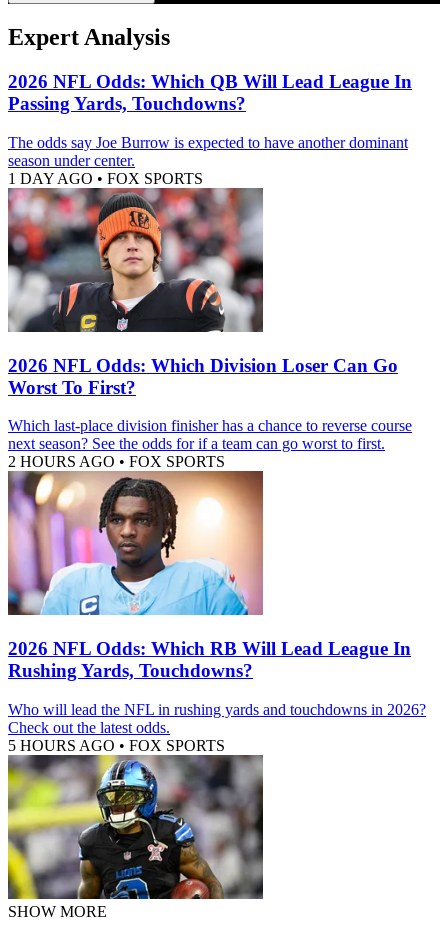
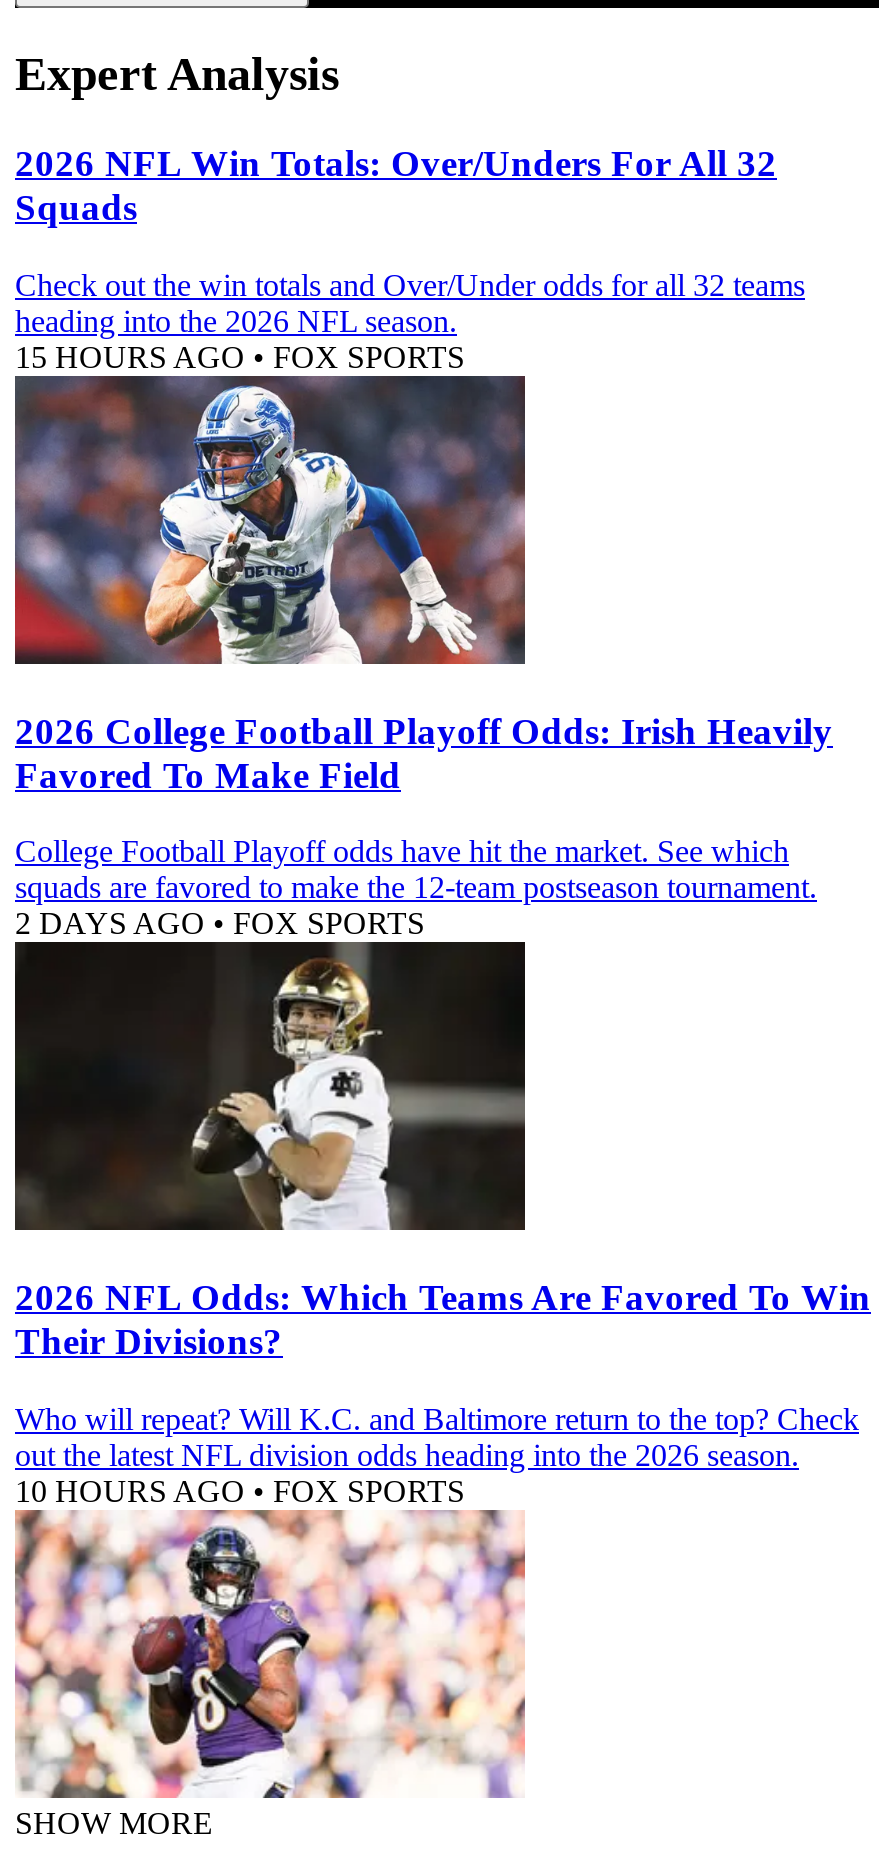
- 2026 NFL Odds: Which QB Will Lead League In
- Passing Yards, Touchdowns?
+ 2026 NFL Win Totals: Over/Unders For All 32
+ Squads

- The odds say Joe Burrow is expected to have another dominant
- season under center.
- 1 DAY AGO • FOX SPORTS
+ Check out the win totals and Over/Under odds for all 32 teams
+ heading into the 2026 NFL season.
+ 15 HOURS AGO • FOX SPORTS

- [image]
- 2026 NFL Odds: Which Division Loser Can Go
- Worst To First?
+ [image]
+ 2026 College Football Playoff Odds: Irish Heavily
+ Favored To Make Field

- [image]
- Which last-place division finisher has a chance to reverse course
- next season? See the odds for if a team can go worst to first.
- 2 HOURS AGO • FOX SPORTS
+ [image]
+ College Football Playoff odds have hit the market. See which
+ squads are favored to make the 12-team postseason tournament.
+ 2 DAYS AGO • FOX SPORTS

- 2026 NFL Odds: Which RB Will Lead League In
- Rushing Yards, Touchdowns?
+ 2026 NFL Odds: Which Teams Are Favored To Win
+ Their Divisions?

- Who will lead the NFL in rushing yards and touchdowns in 2026?
- Check out the latest odds.
- 5 HOURS AGO • FOX SPORTS
+ Who will repeat? Will K.C. and Baltimore return to the top? Check
+ out the latest NFL division odds heading into the 2026 season.
+ 10 HOURS AGO • FOX SPORTS

- [image]
+ [image]
